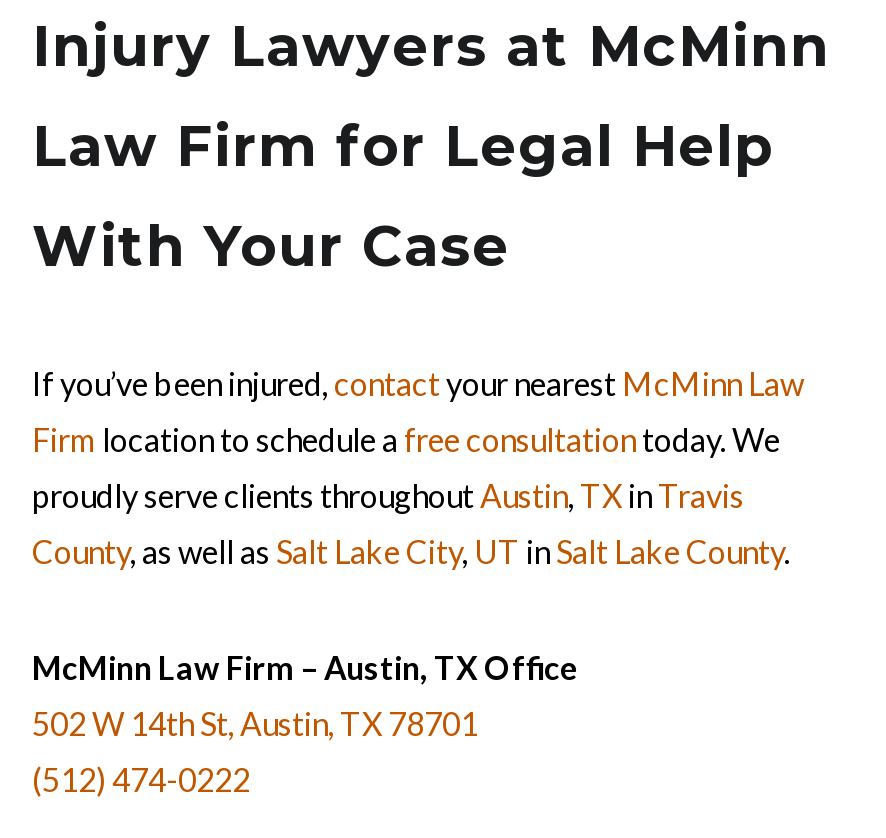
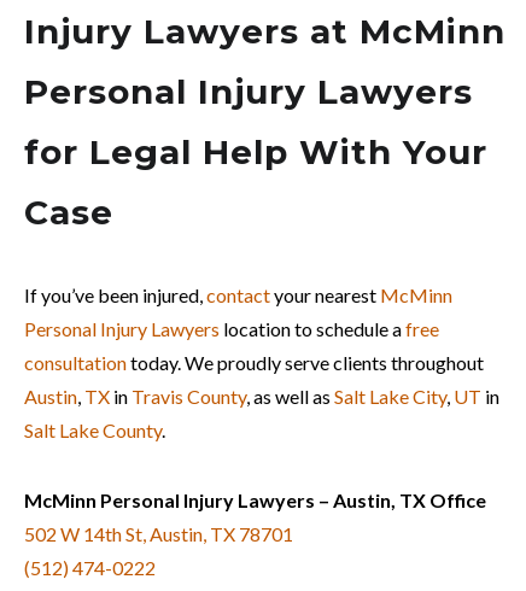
- Law Firm for Legal Help
- With Your Case
- If you’ve been injured, contact your nearest McMinn Law
- Firm location to schedule a free consultation today. We
- proudly serve clients throughout Austin, TX in Travis
- County, as well as Salt Lake City, UT in Salt Lake County.
- McMinn Law Firm – Austin, TX Office
+ Personal Injury Lawyers
+ for Legal Help With Your
+ Case
+ If you’ve been injured, contactyour nearest McMinn
+ Personal Injury Lawyers location to schedule a free
+ consultation today. We proudly serve clients throughout
+ Austin, TX in Travis County, as well as Salt Lake City, UT in
+ Salt Lake County.
+ McMinn Personal Injury Lawyers – Austin, TX Office
